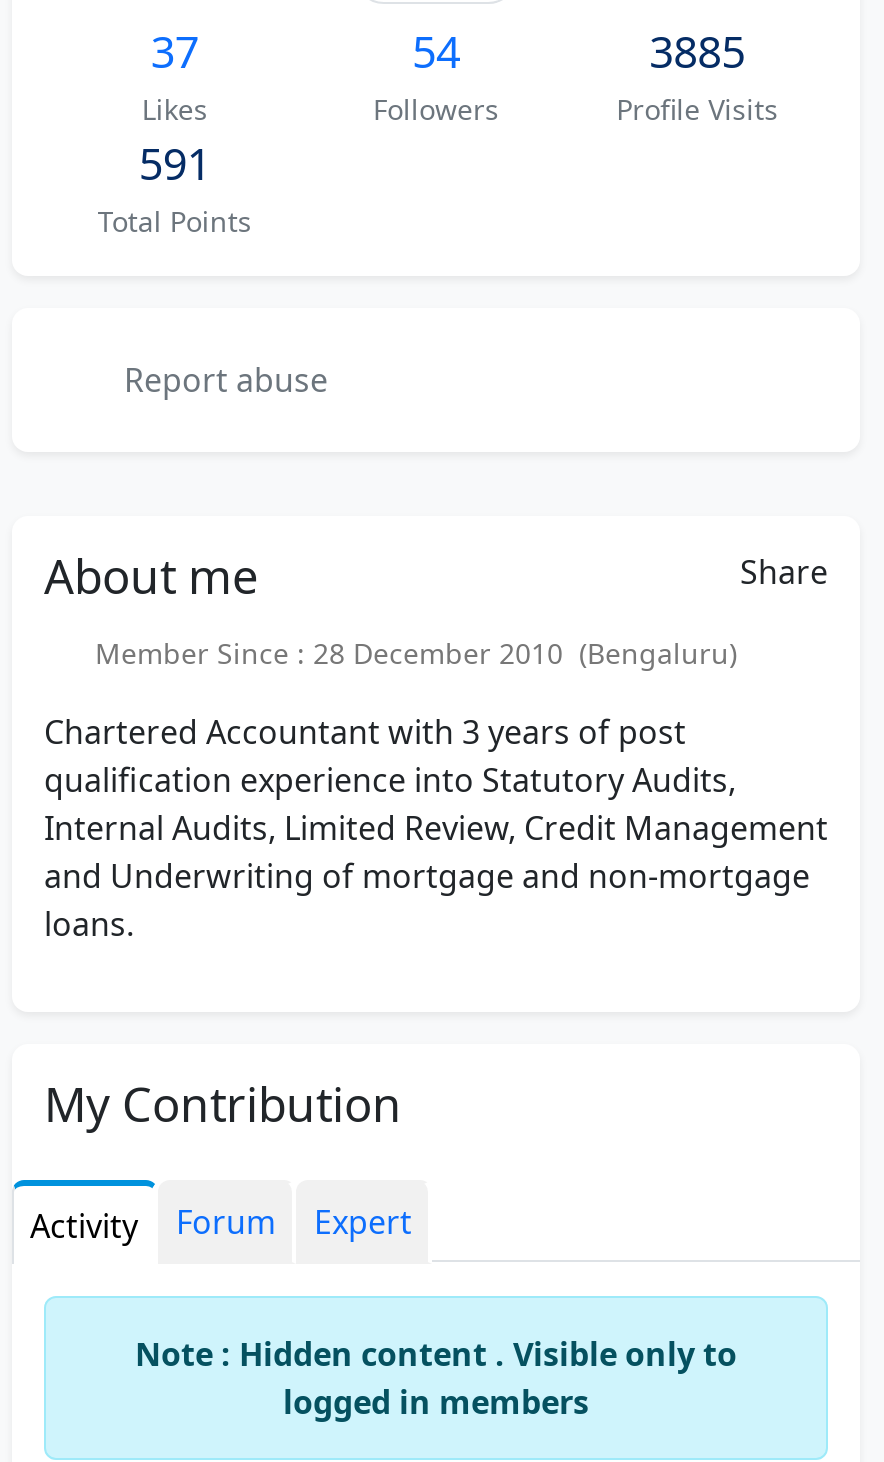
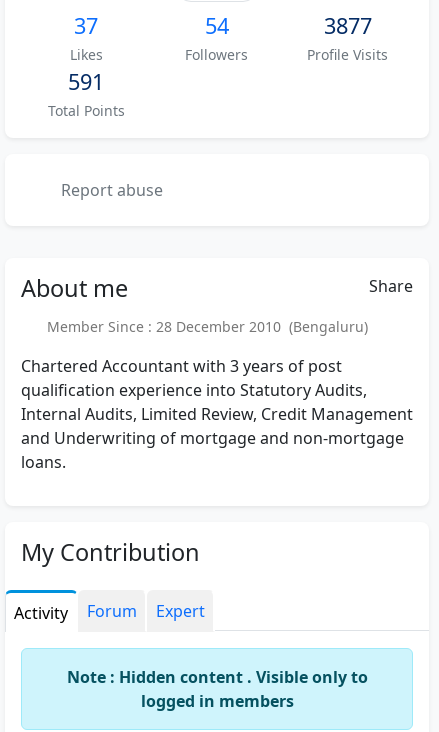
- 3885
+ 3877
